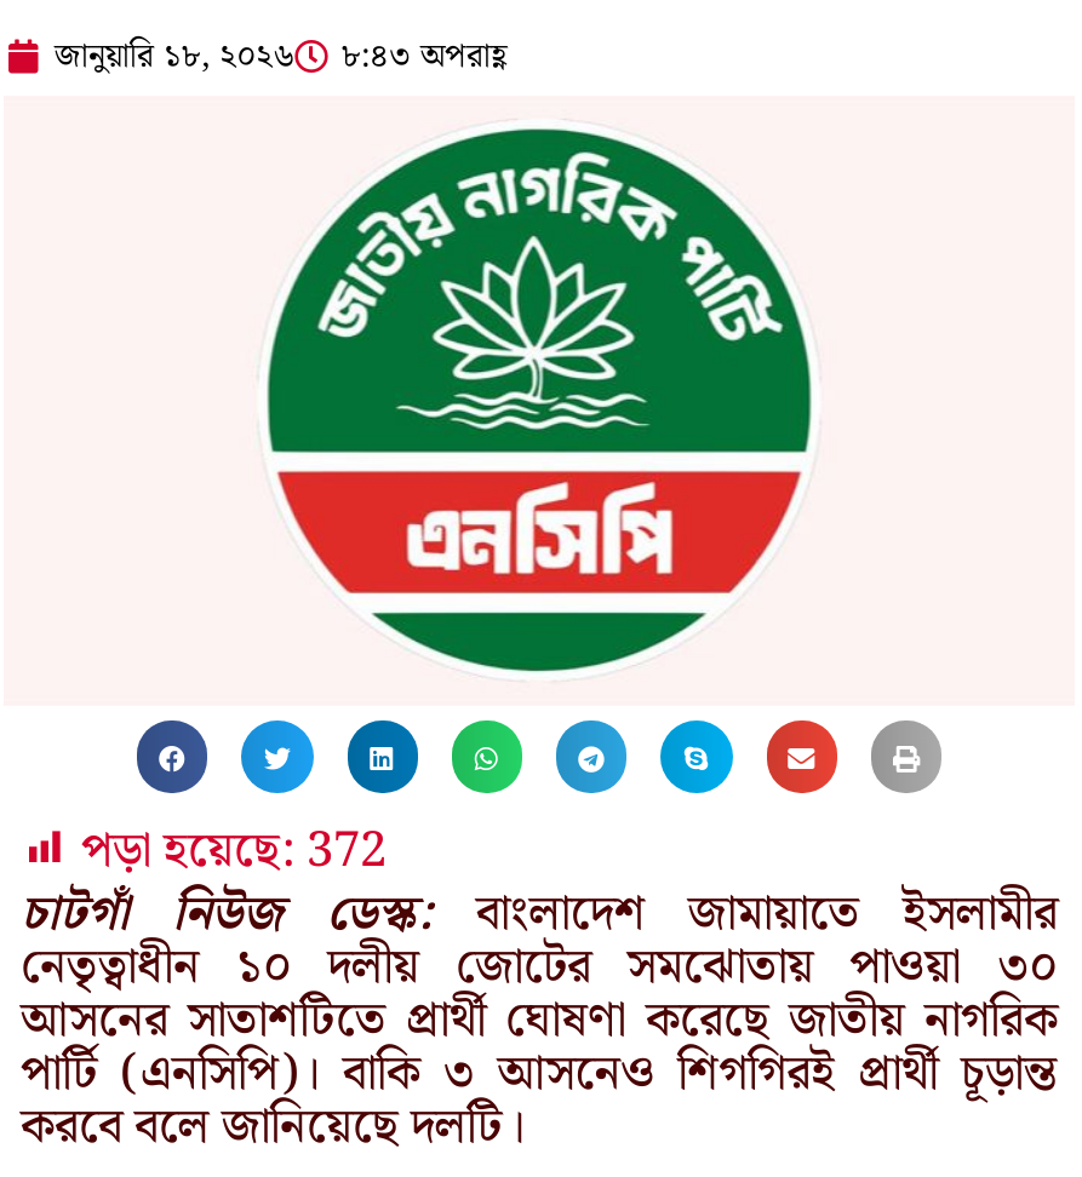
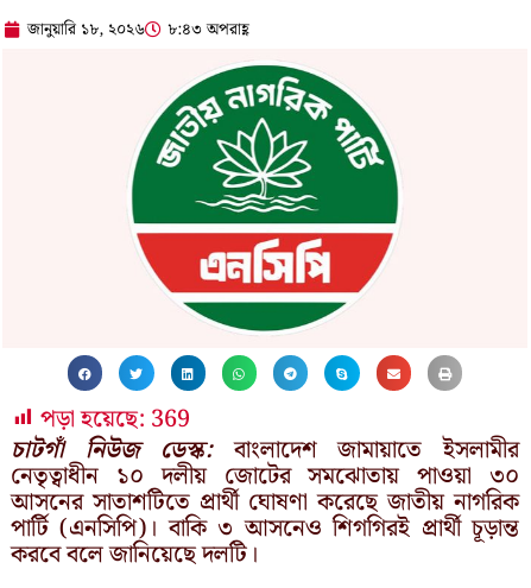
- পড়া হয়েছে: 372
+ পড়া হয়েছে: 369
